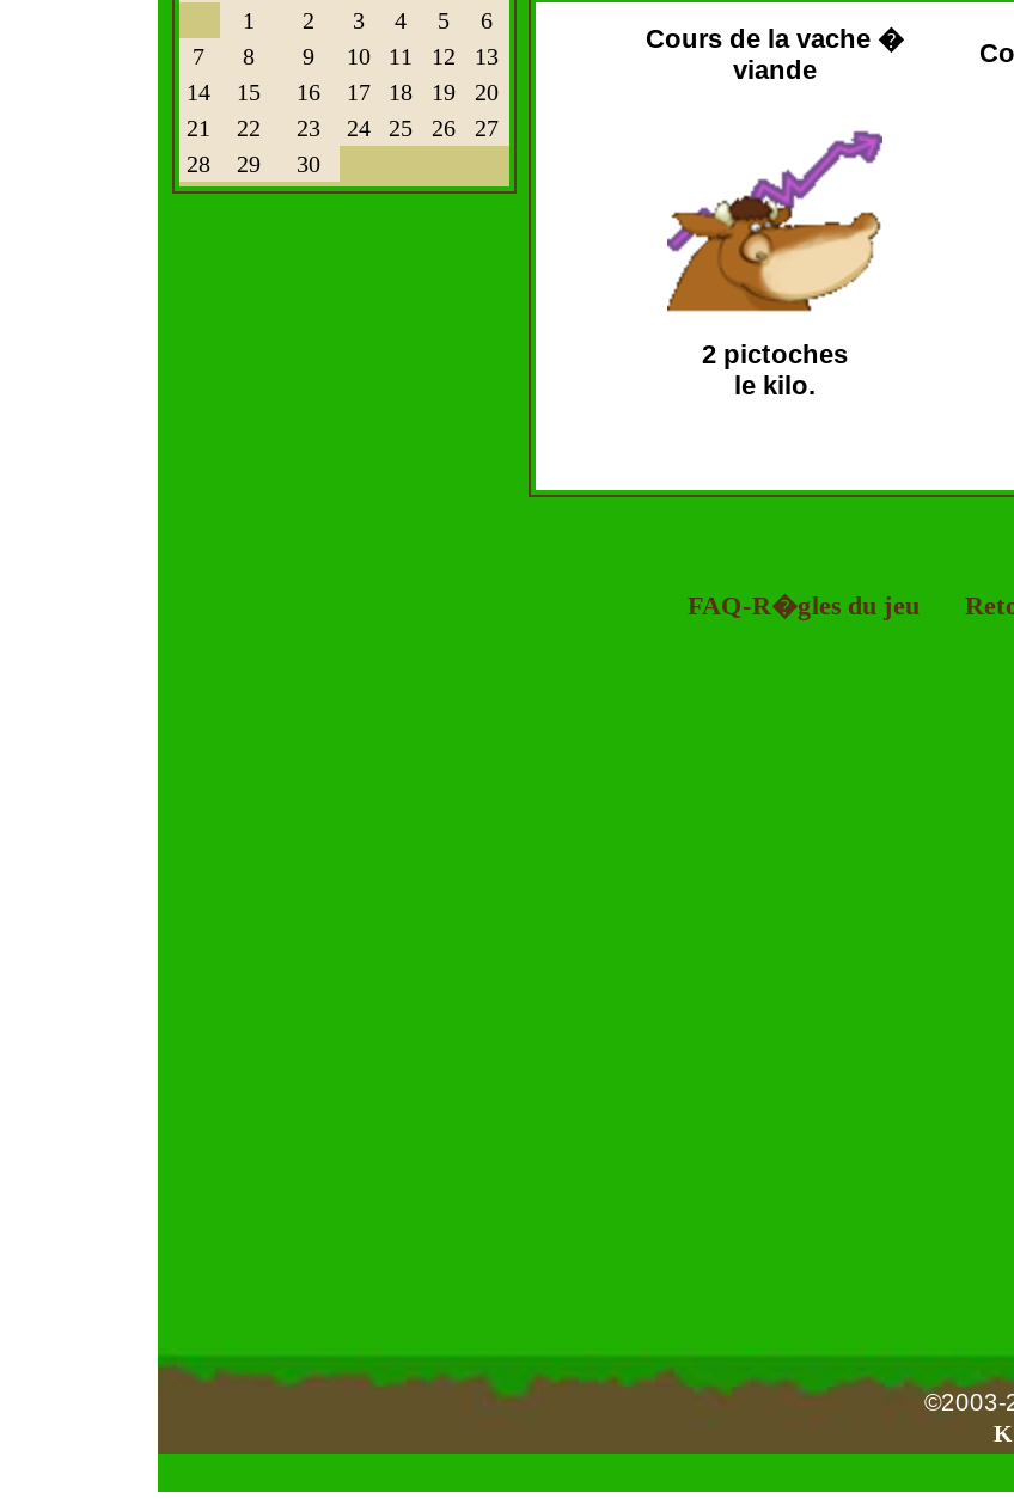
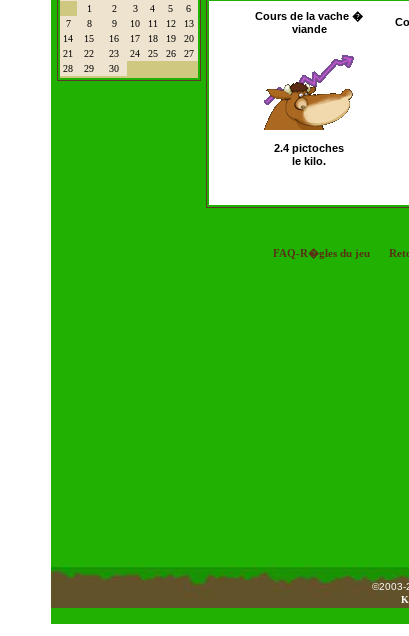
- 2 pictoches
+ 2.4 pictoches
